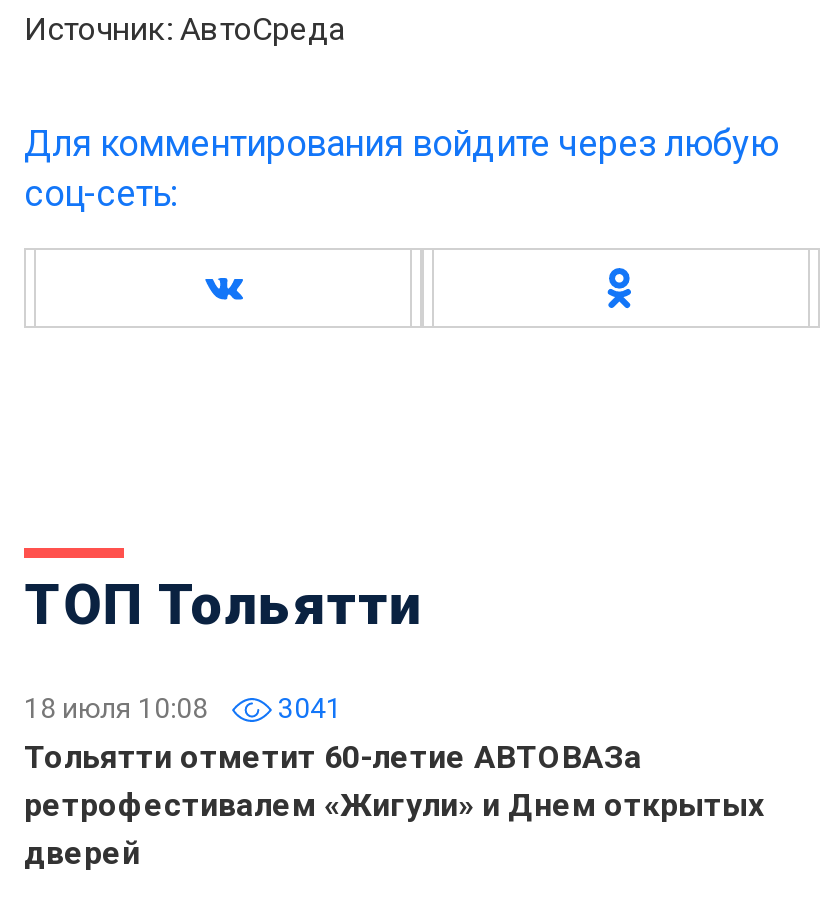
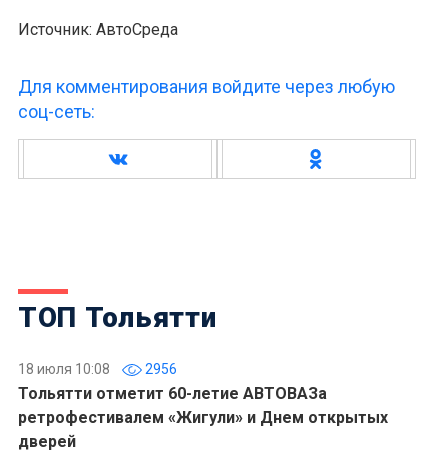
- 18 июля 10:08 3041
+ 18 июля 10:08 2956
